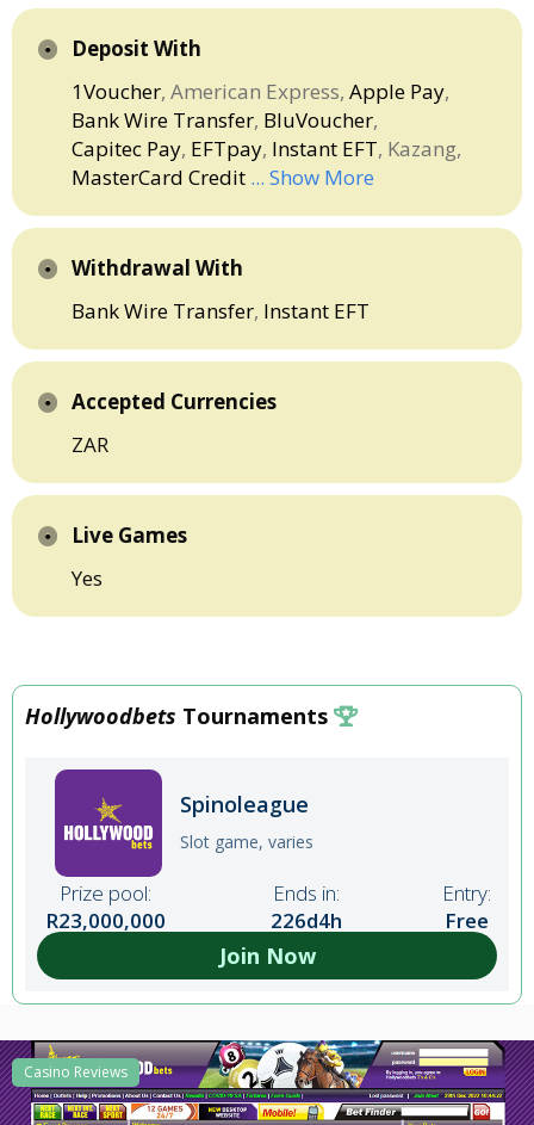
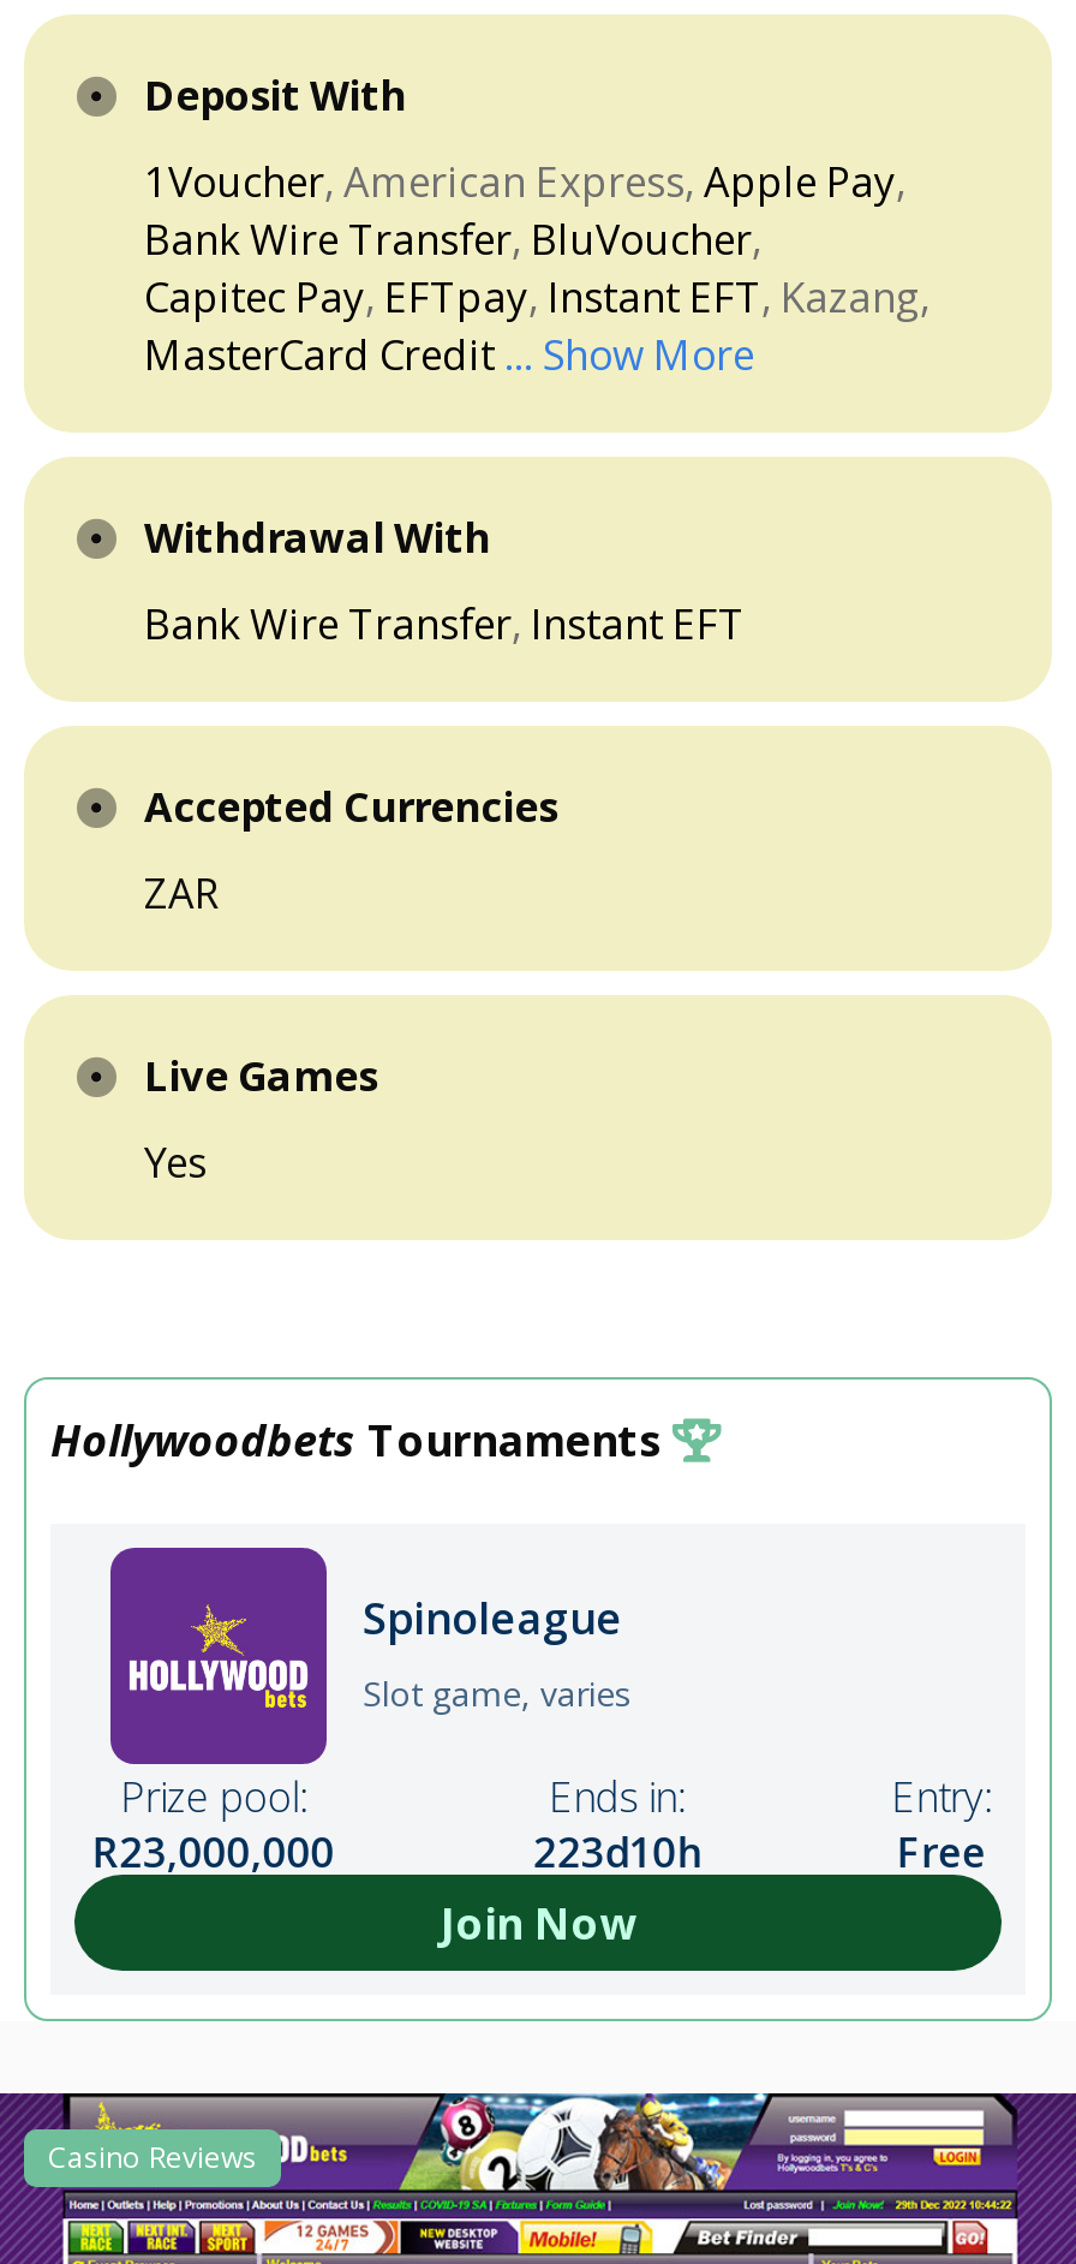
- 226d4h
+ 223d10h
